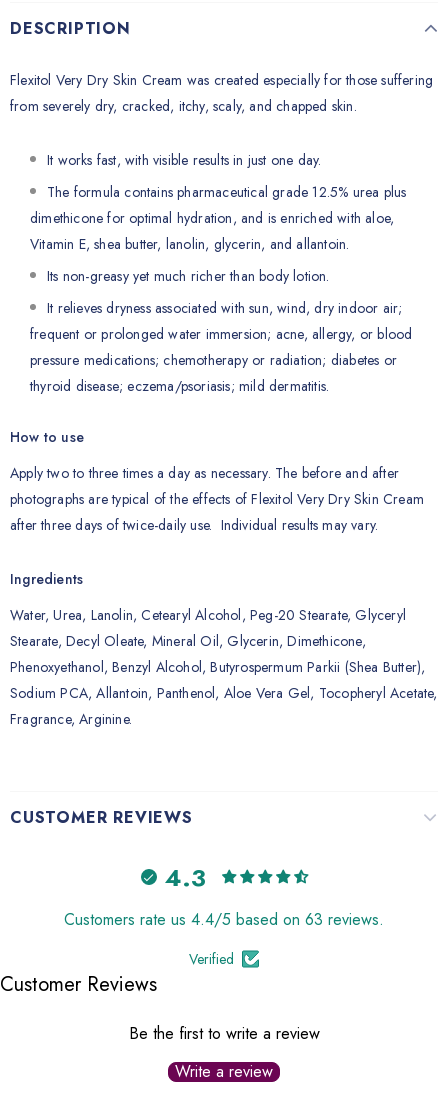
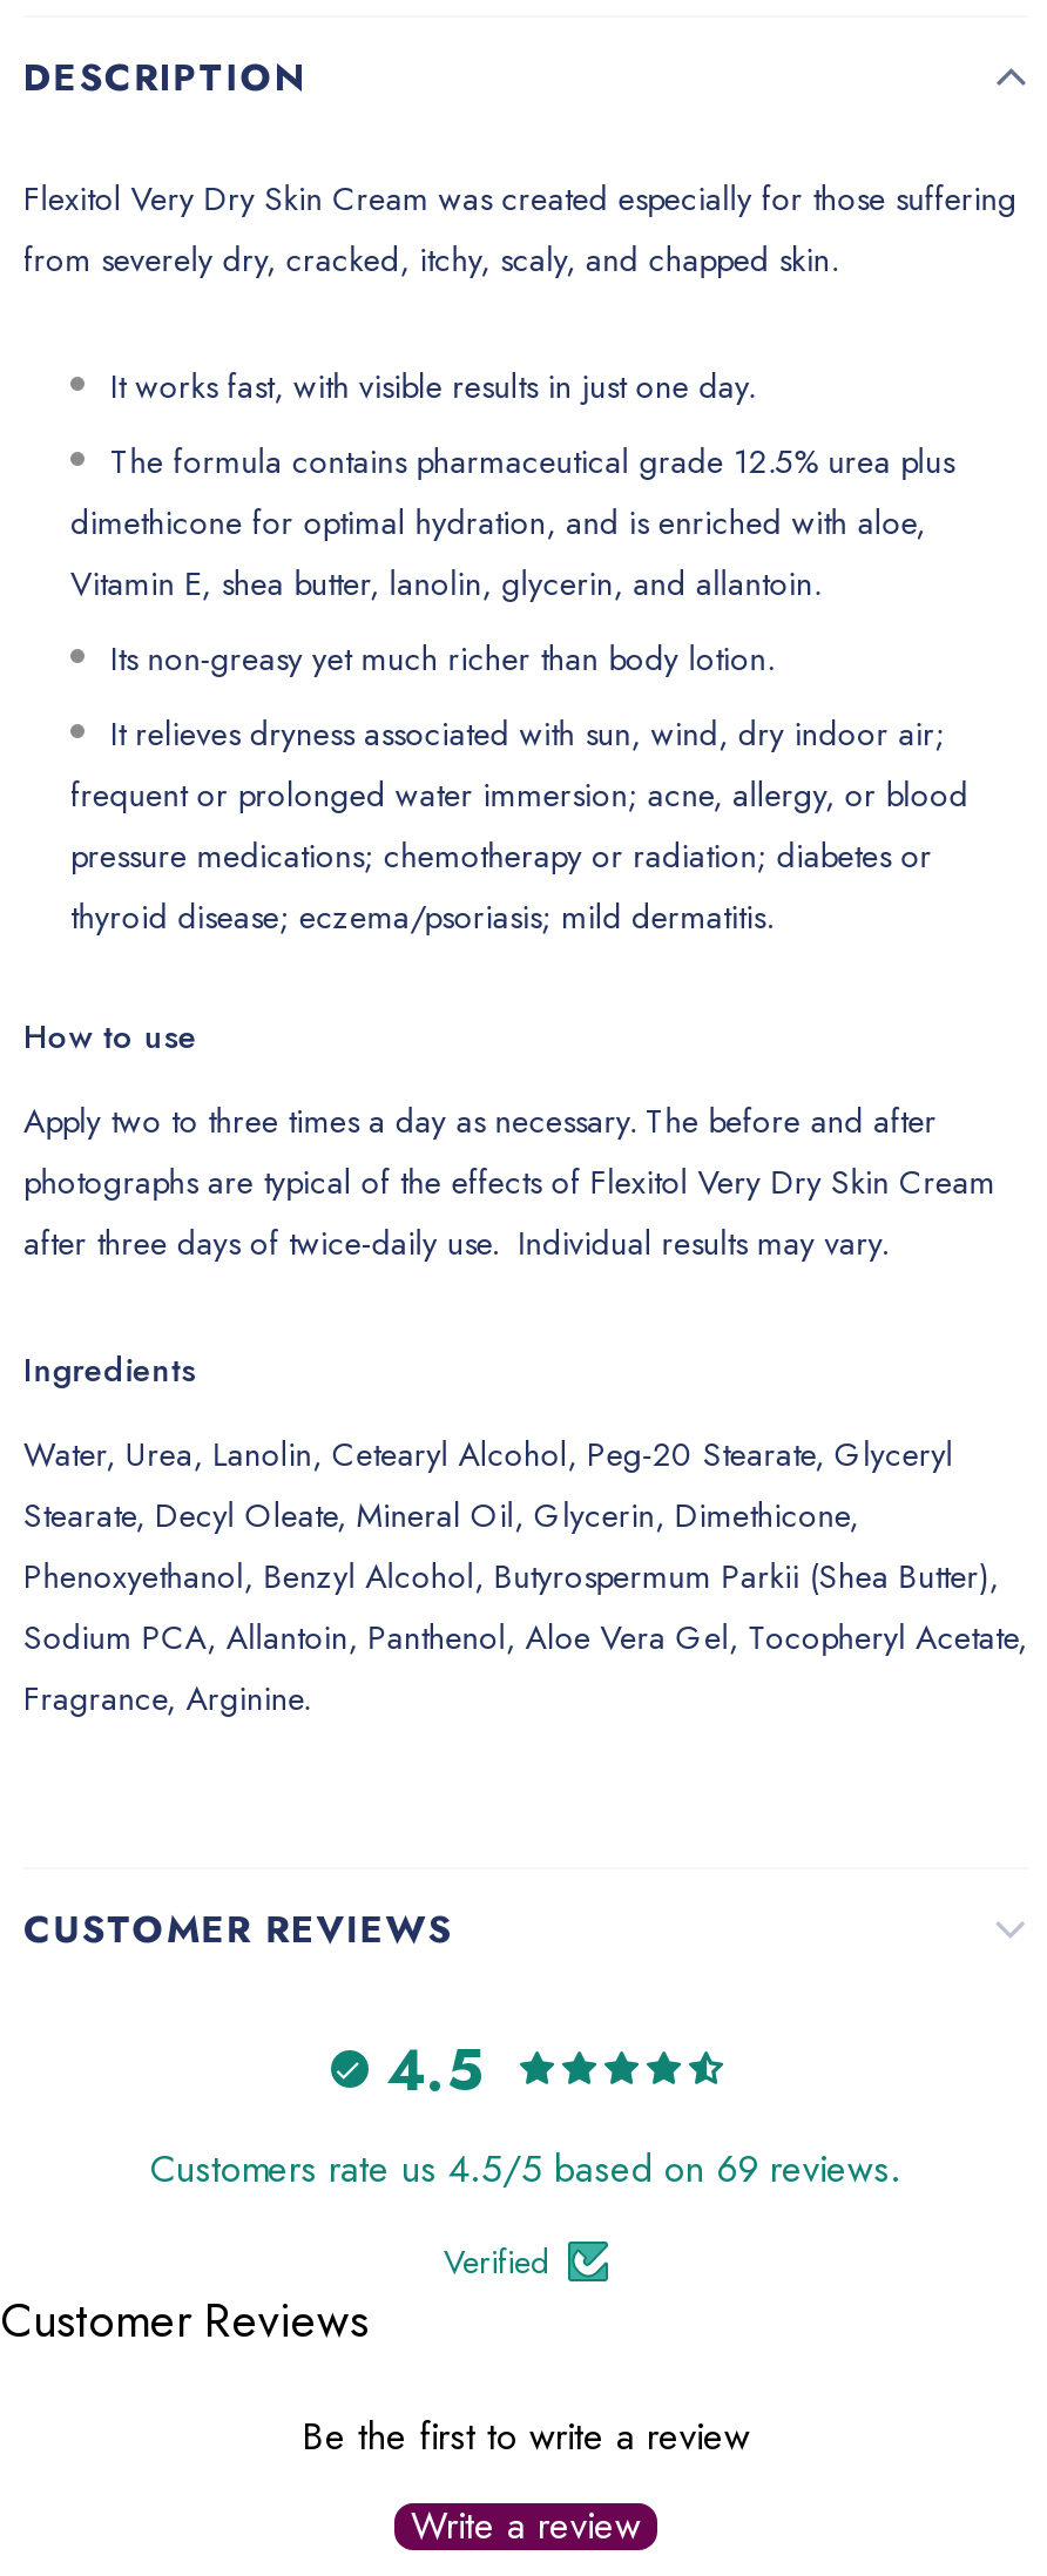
- 4.3
+ 4.5

- Customers rate us 4.4/5 based on 63 reviews.
+ Customers rate us 4.5/5 based on 69 reviews.
